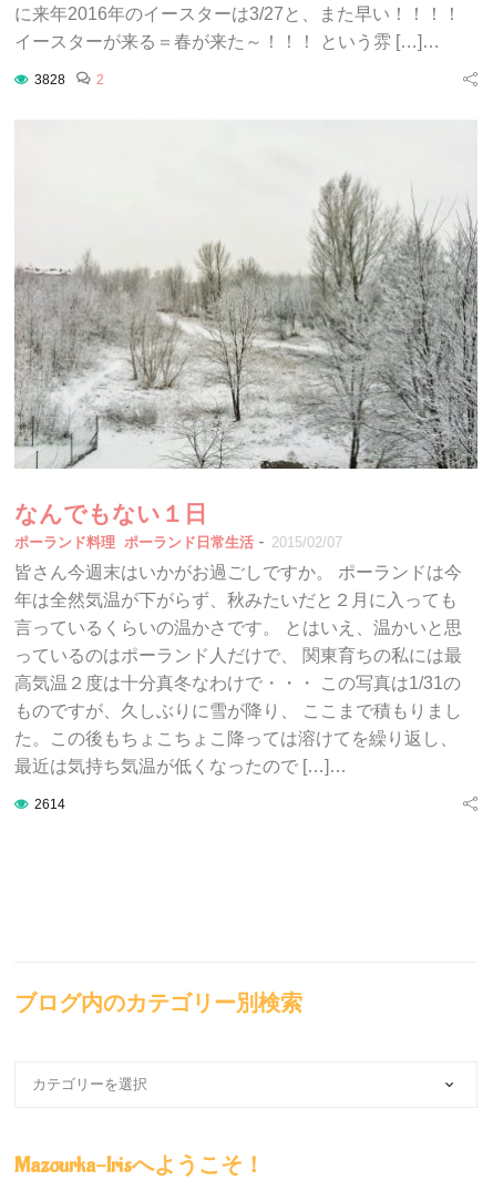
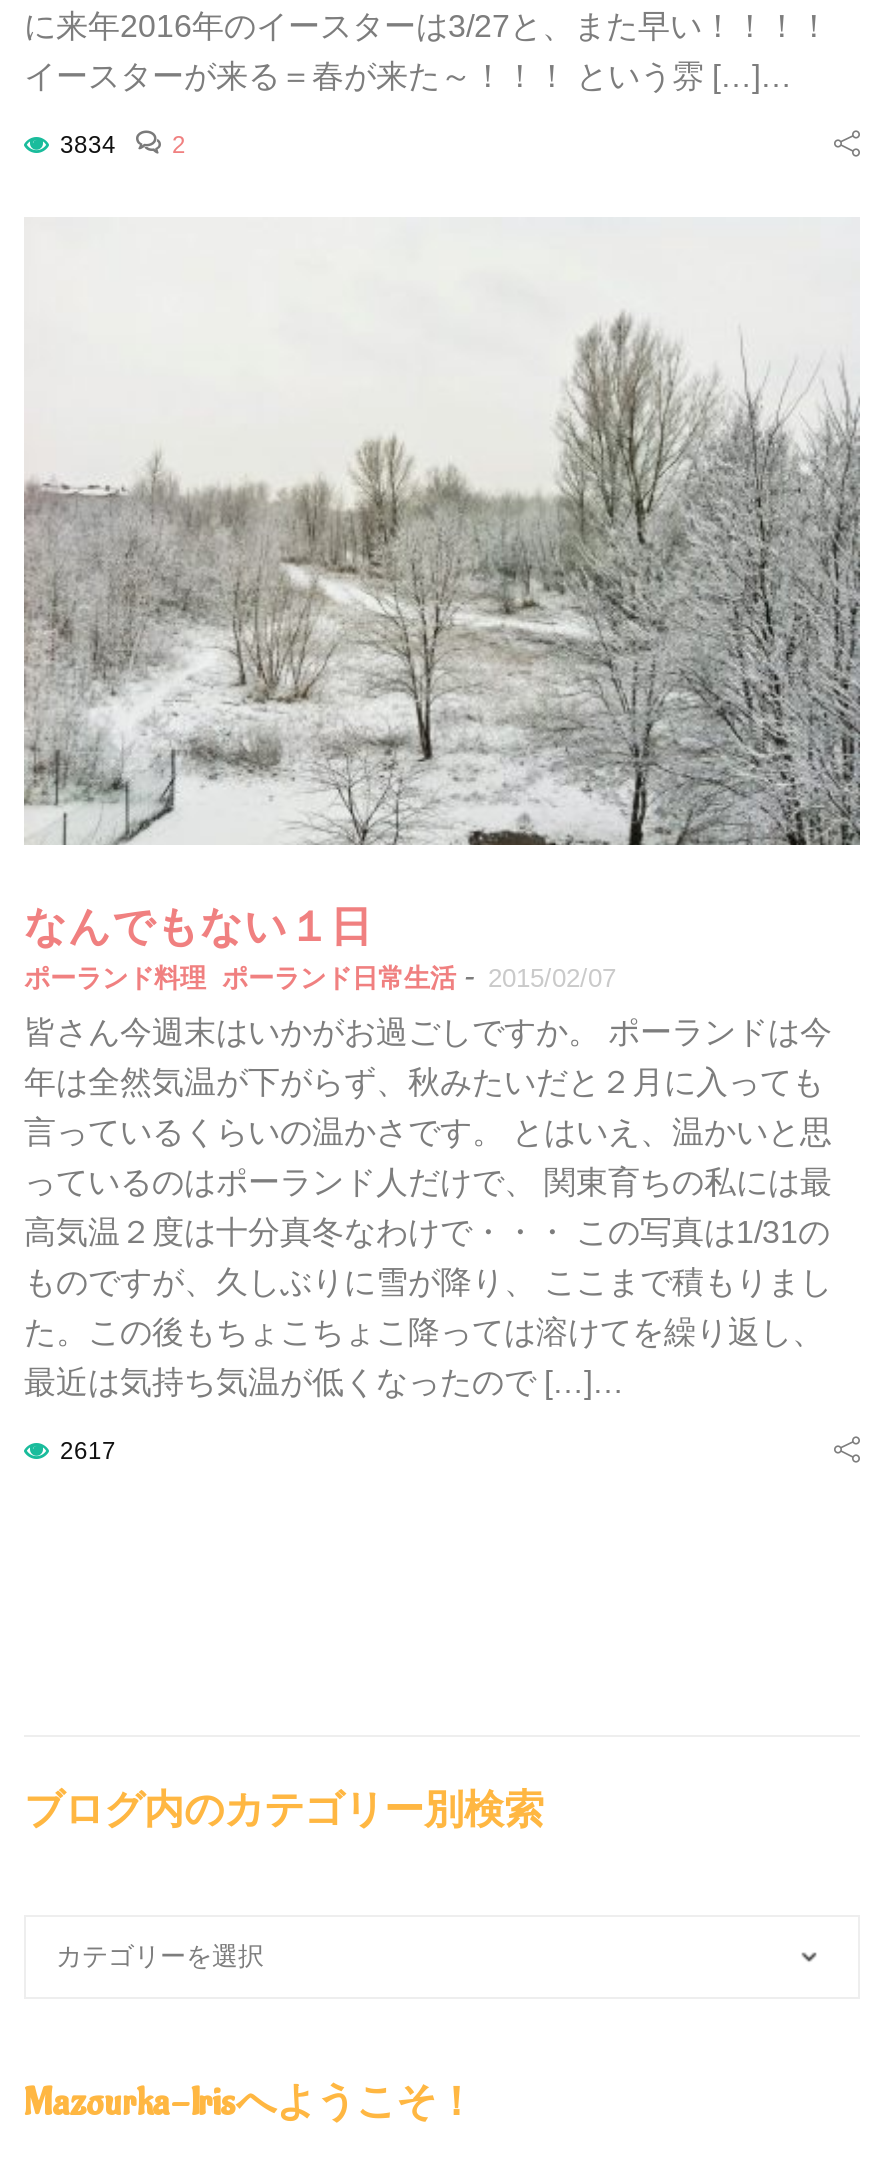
- 3828 2
+ 3834 2

- 2614
+ 2617
